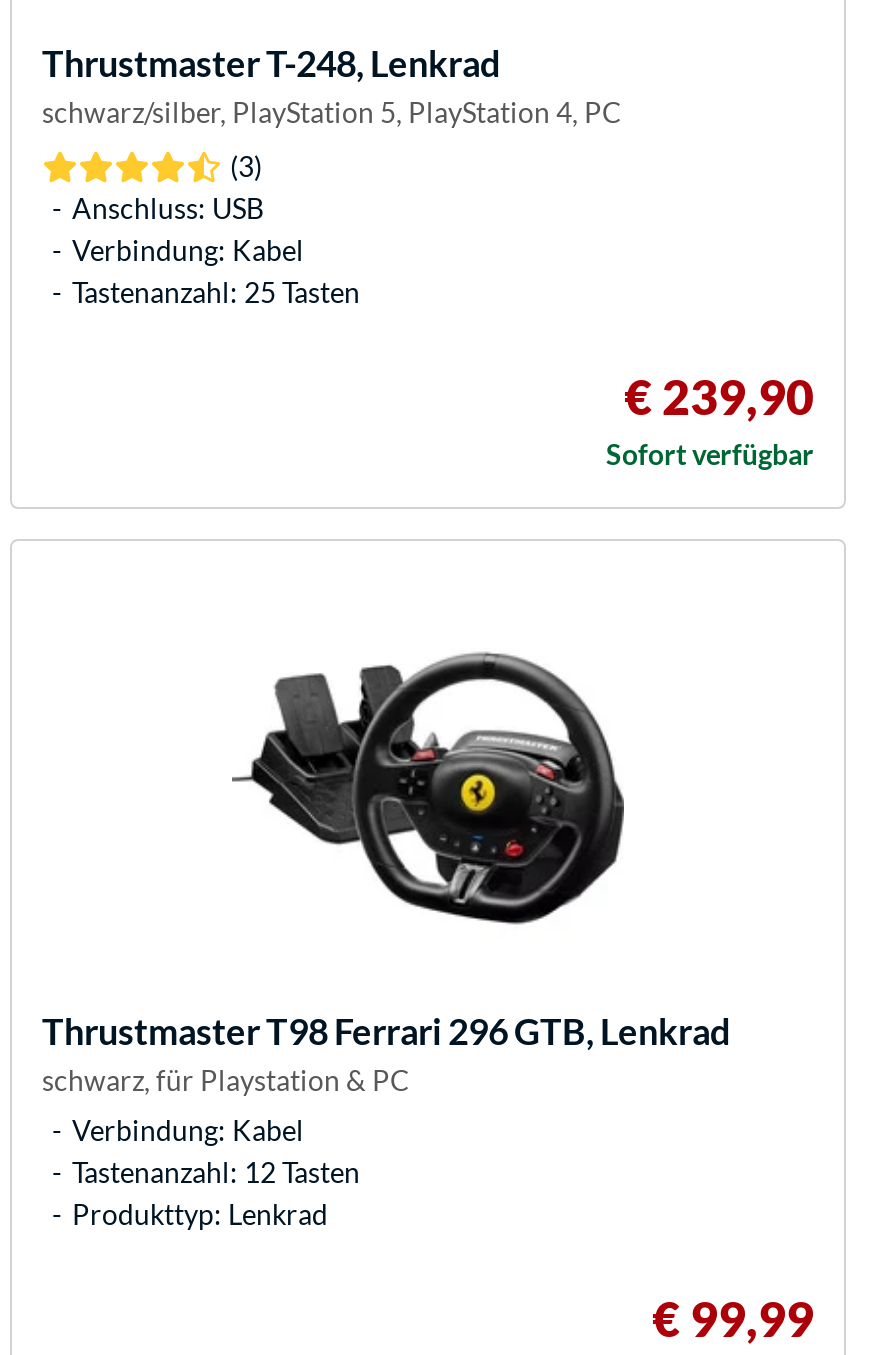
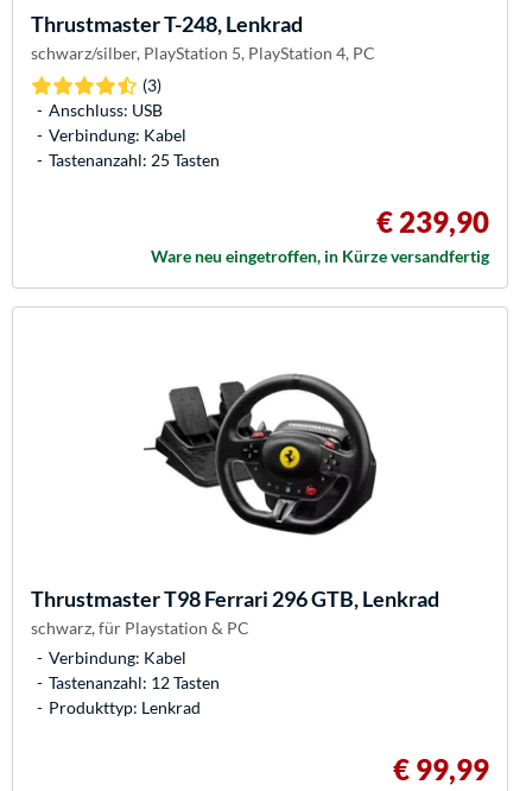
- Sofort verfügbar
+ Ware neu eingetroffen, in Kürze versandfertig
